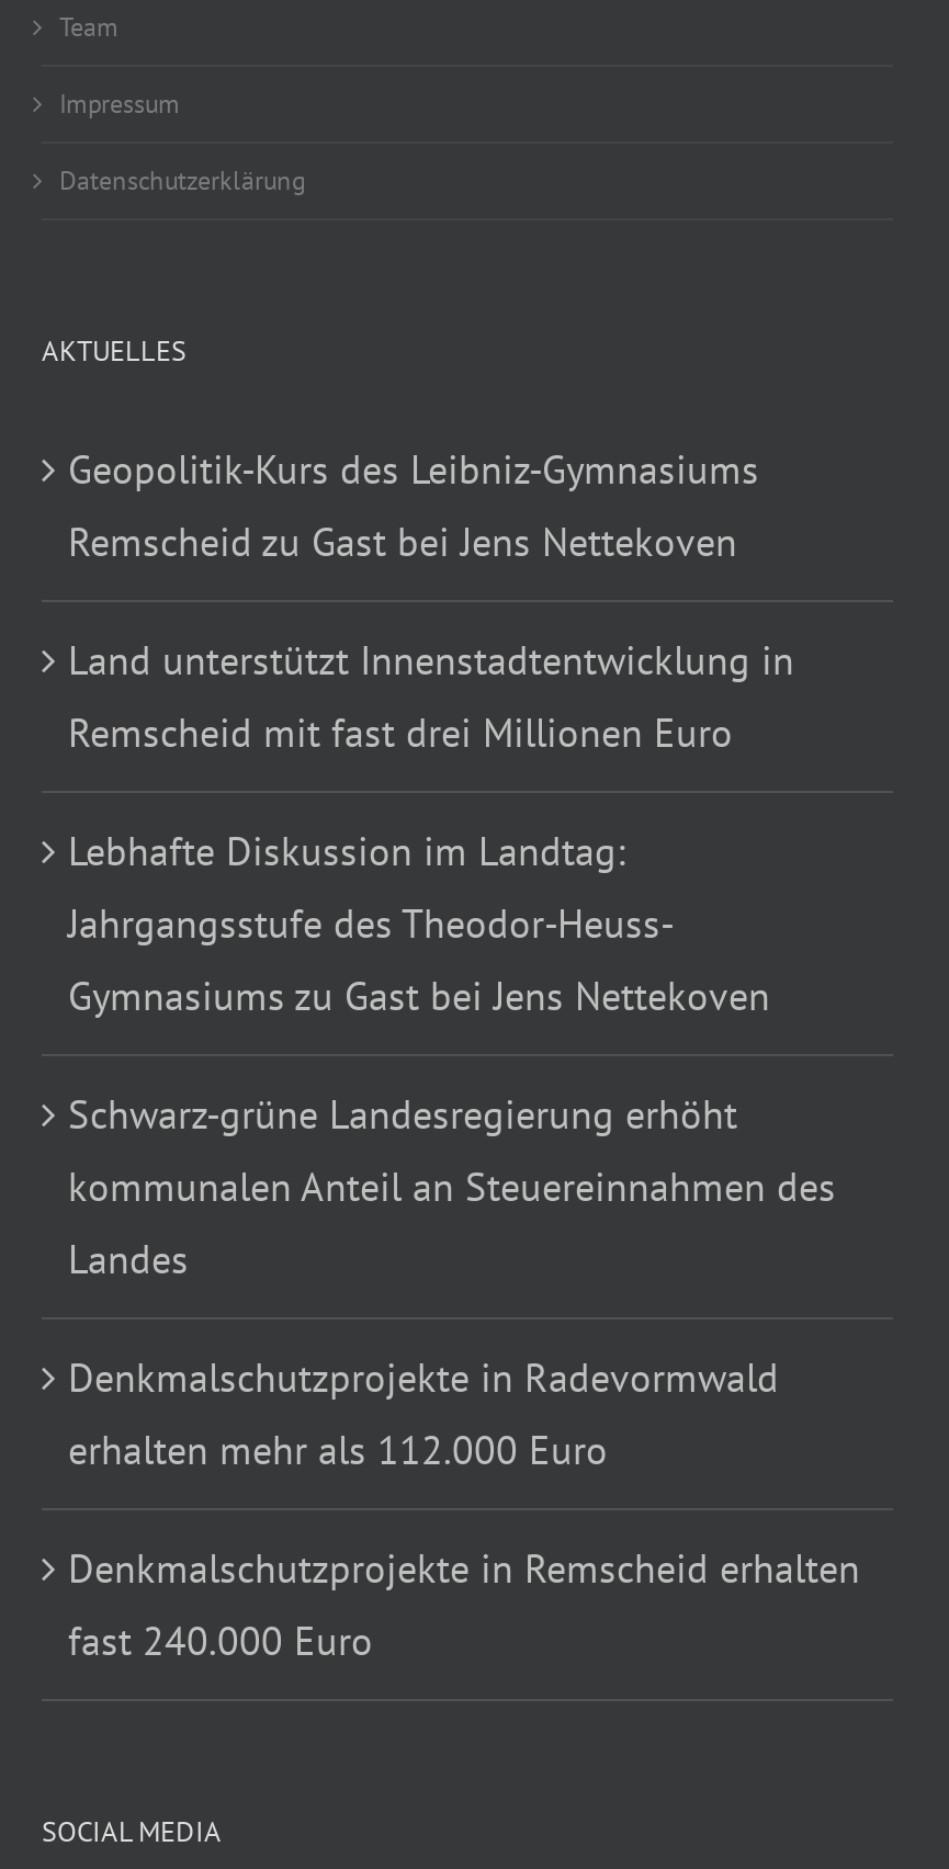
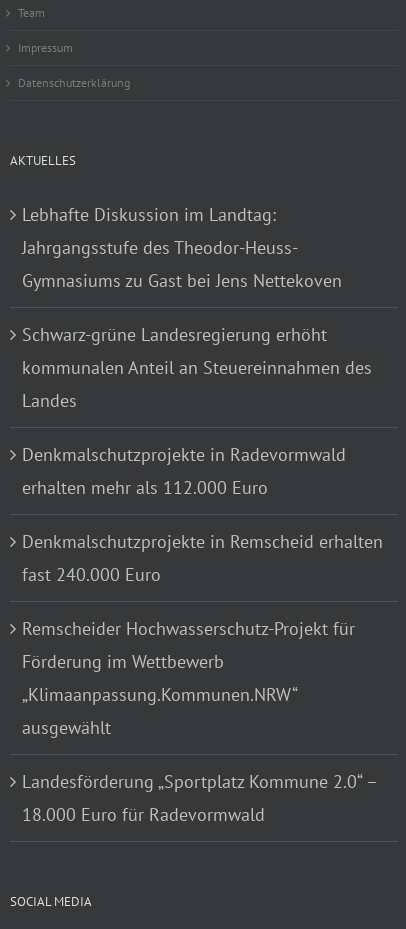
- Geopolitik-Kurs des Leibniz-Gymnasiums
- Remscheid zu Gast bei Jens Nettekoven
- Land unterstützt Innenstadtentwicklung in
- Remscheid mit fast drei Millionen Euro

moved up: Lebhafte Diskussion im Landtag: | Jahrgangsstufe des Theodor-Heuss- | Gymnasiums zu Gast bei Jens Nettekoven | ... | Denkmalschutzprojekte in Remscheid erhalten | fast 240.000 Euro

+ Remscheider Hochwasserschutz-Projekt für
+ Förderung im Wettbewerb
+ „Klimaanpassung.Kommunen.NRW“
+ ausgewählt
+ Landesförderung „Sportplatz Kommune 2.0“ –
+ 18.000 Euro für Radevormwald
